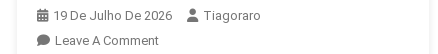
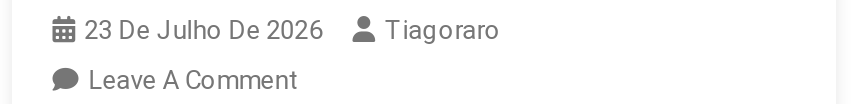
- 19 De Julho De 2026
+ 23 De Julho De 2026
